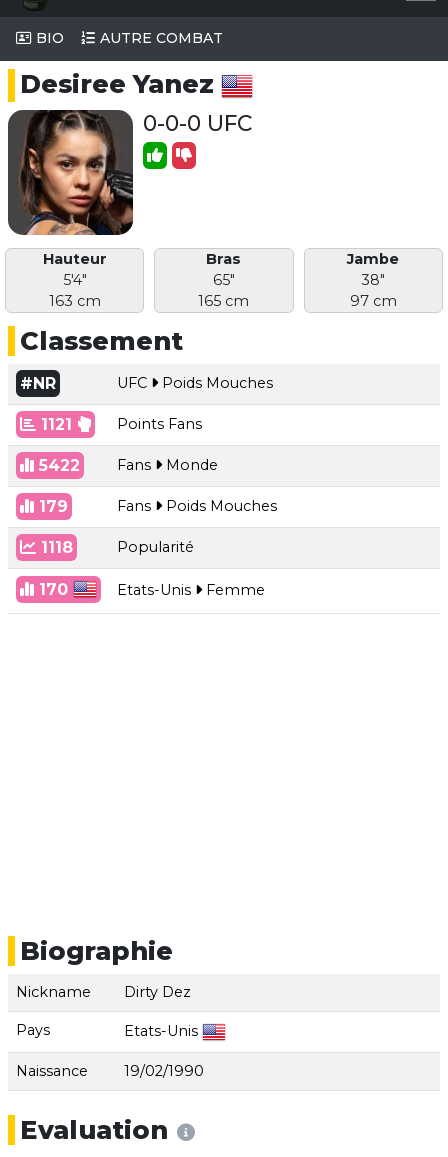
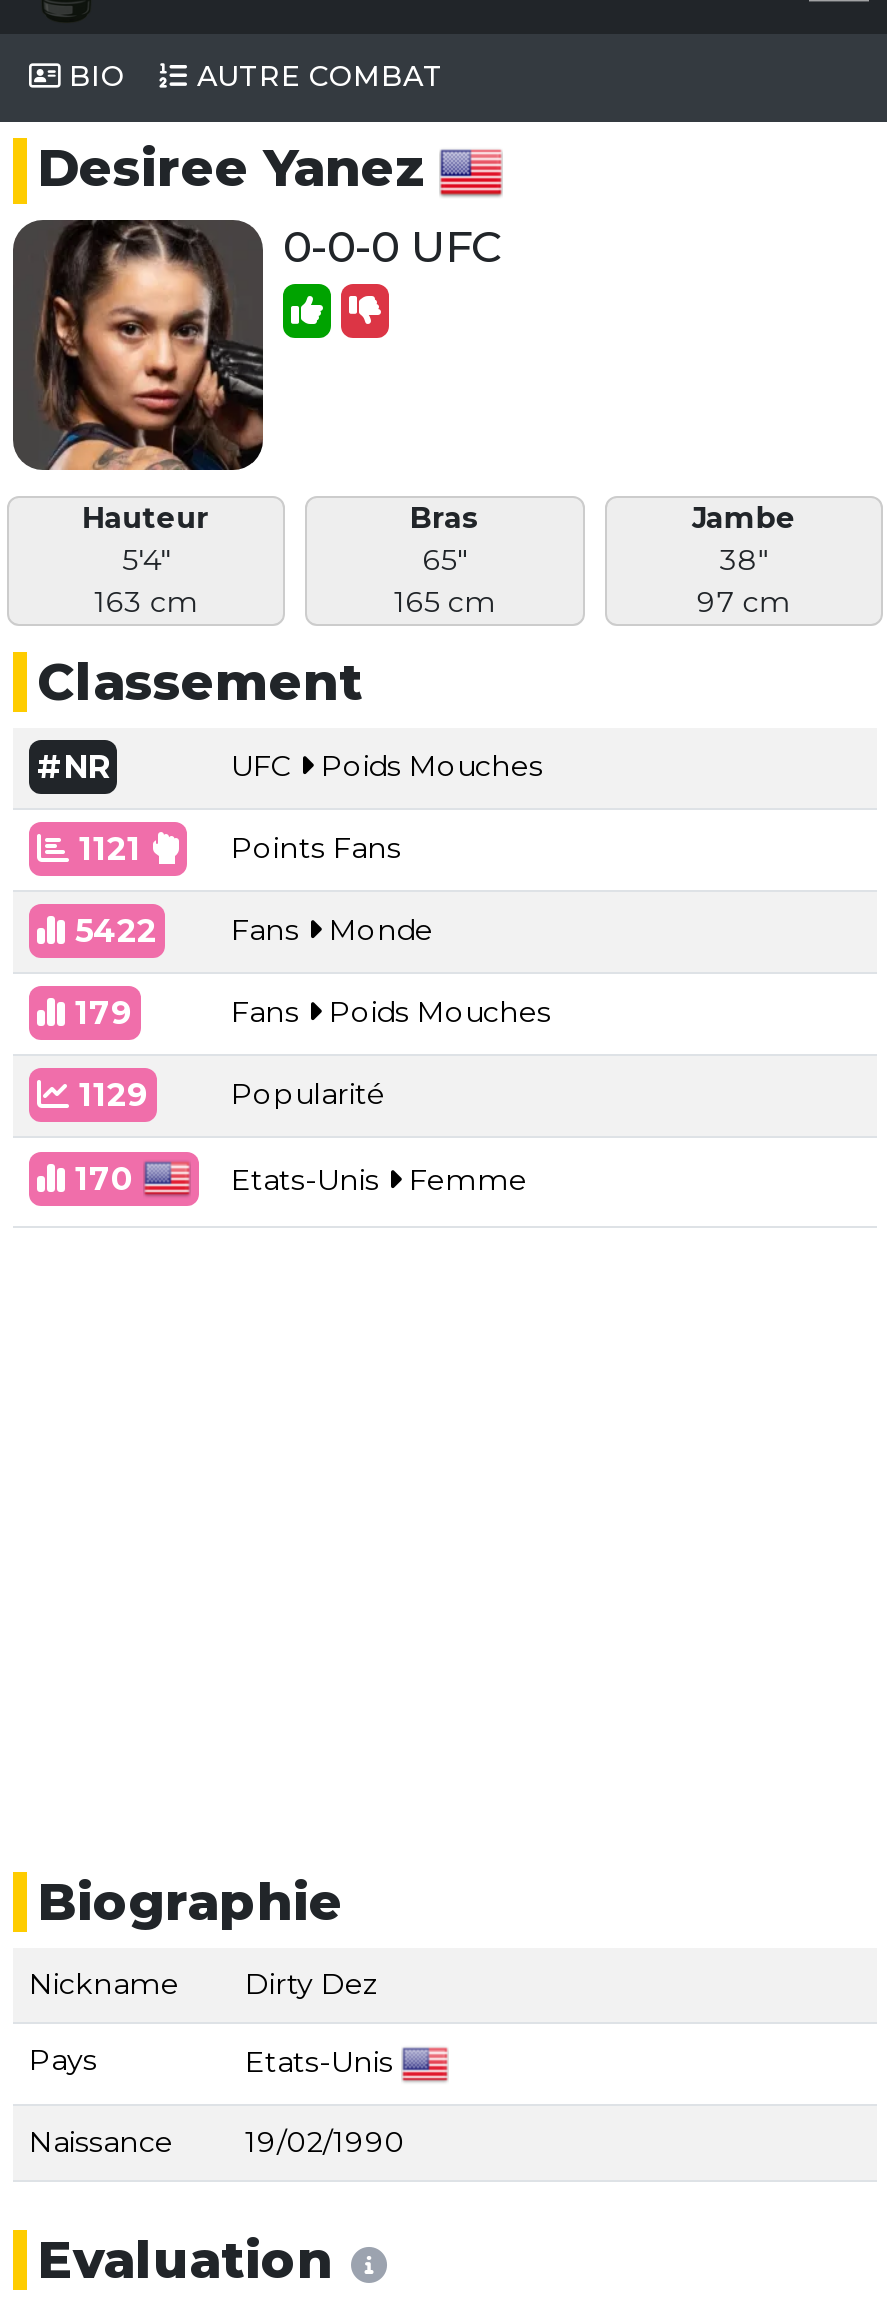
- 1118
+ 1129
